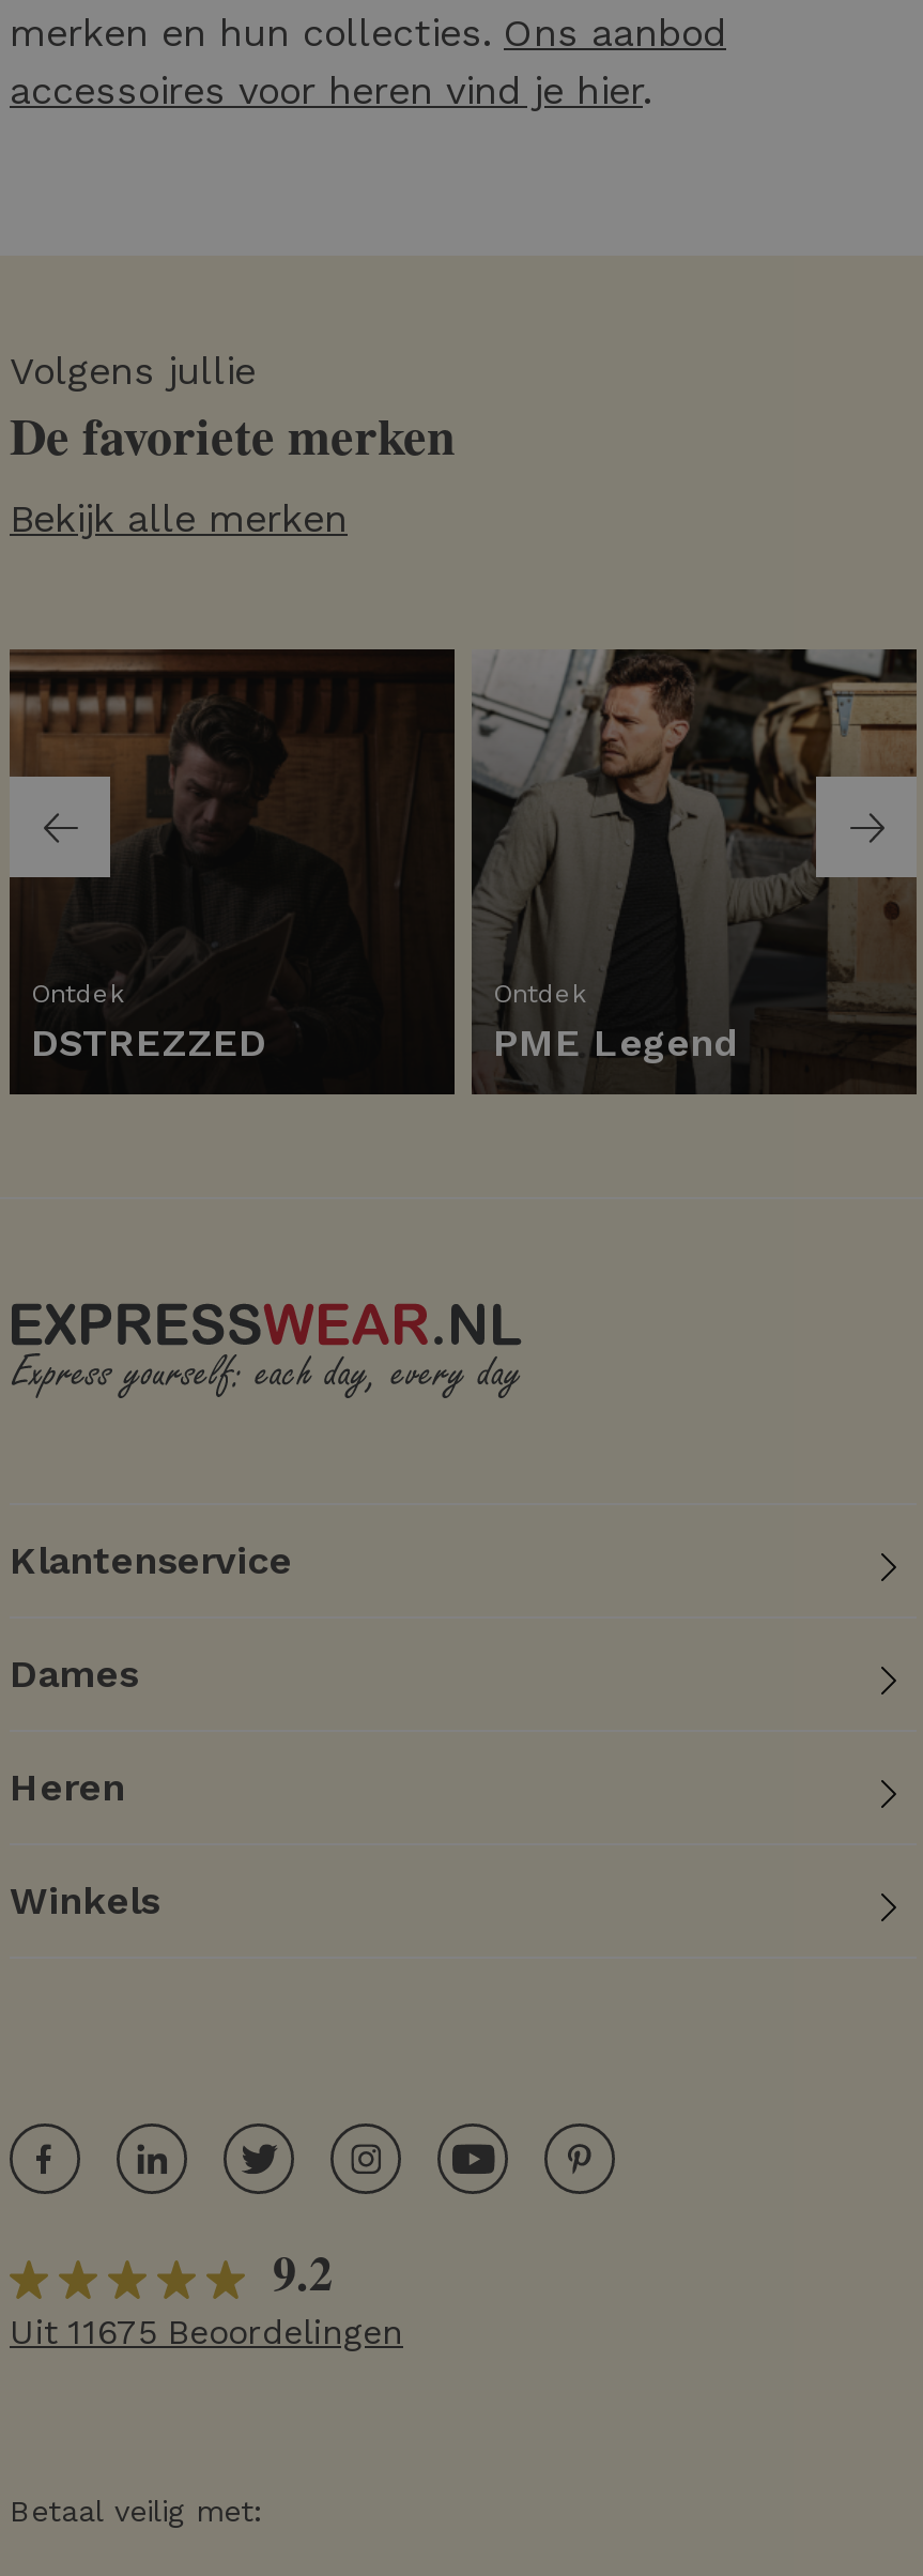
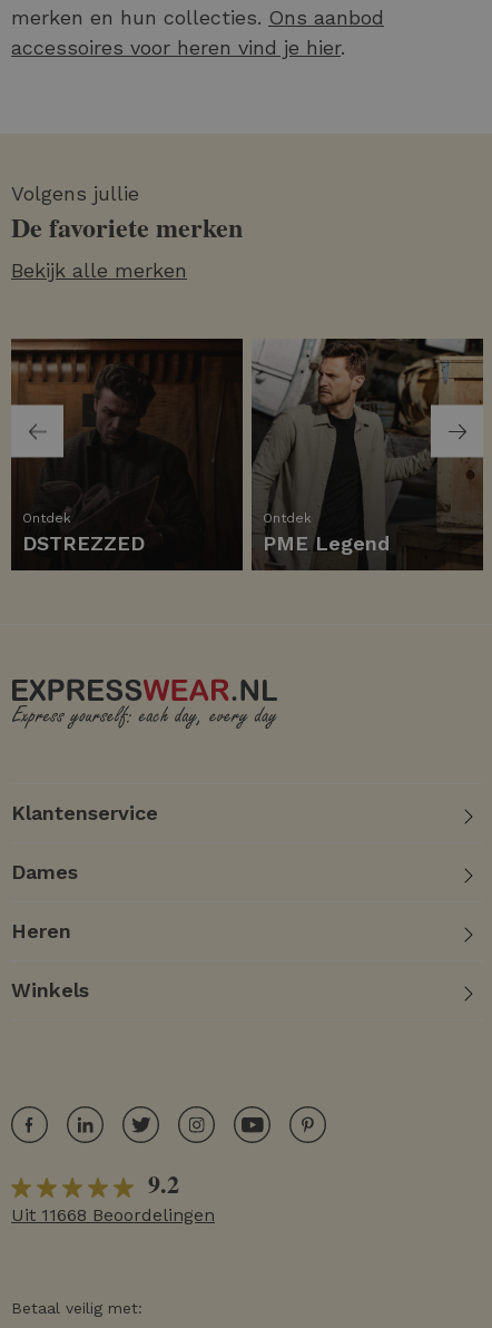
- Uit 11675 Beoordelingen
+ Uit 11668 Beoordelingen
